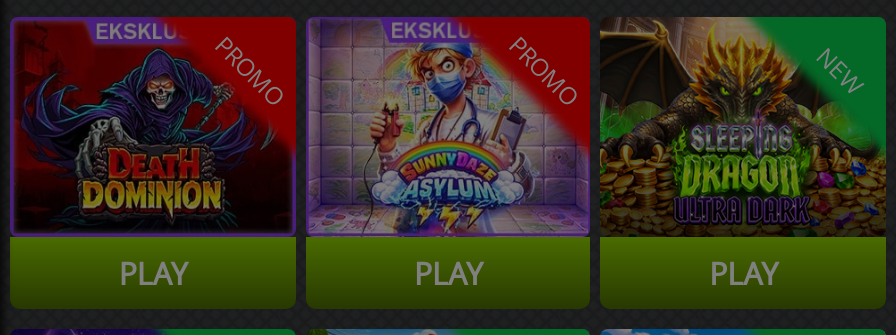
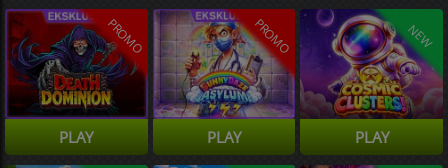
- [image]
+ [image]
